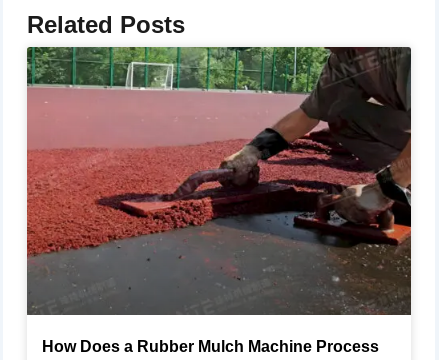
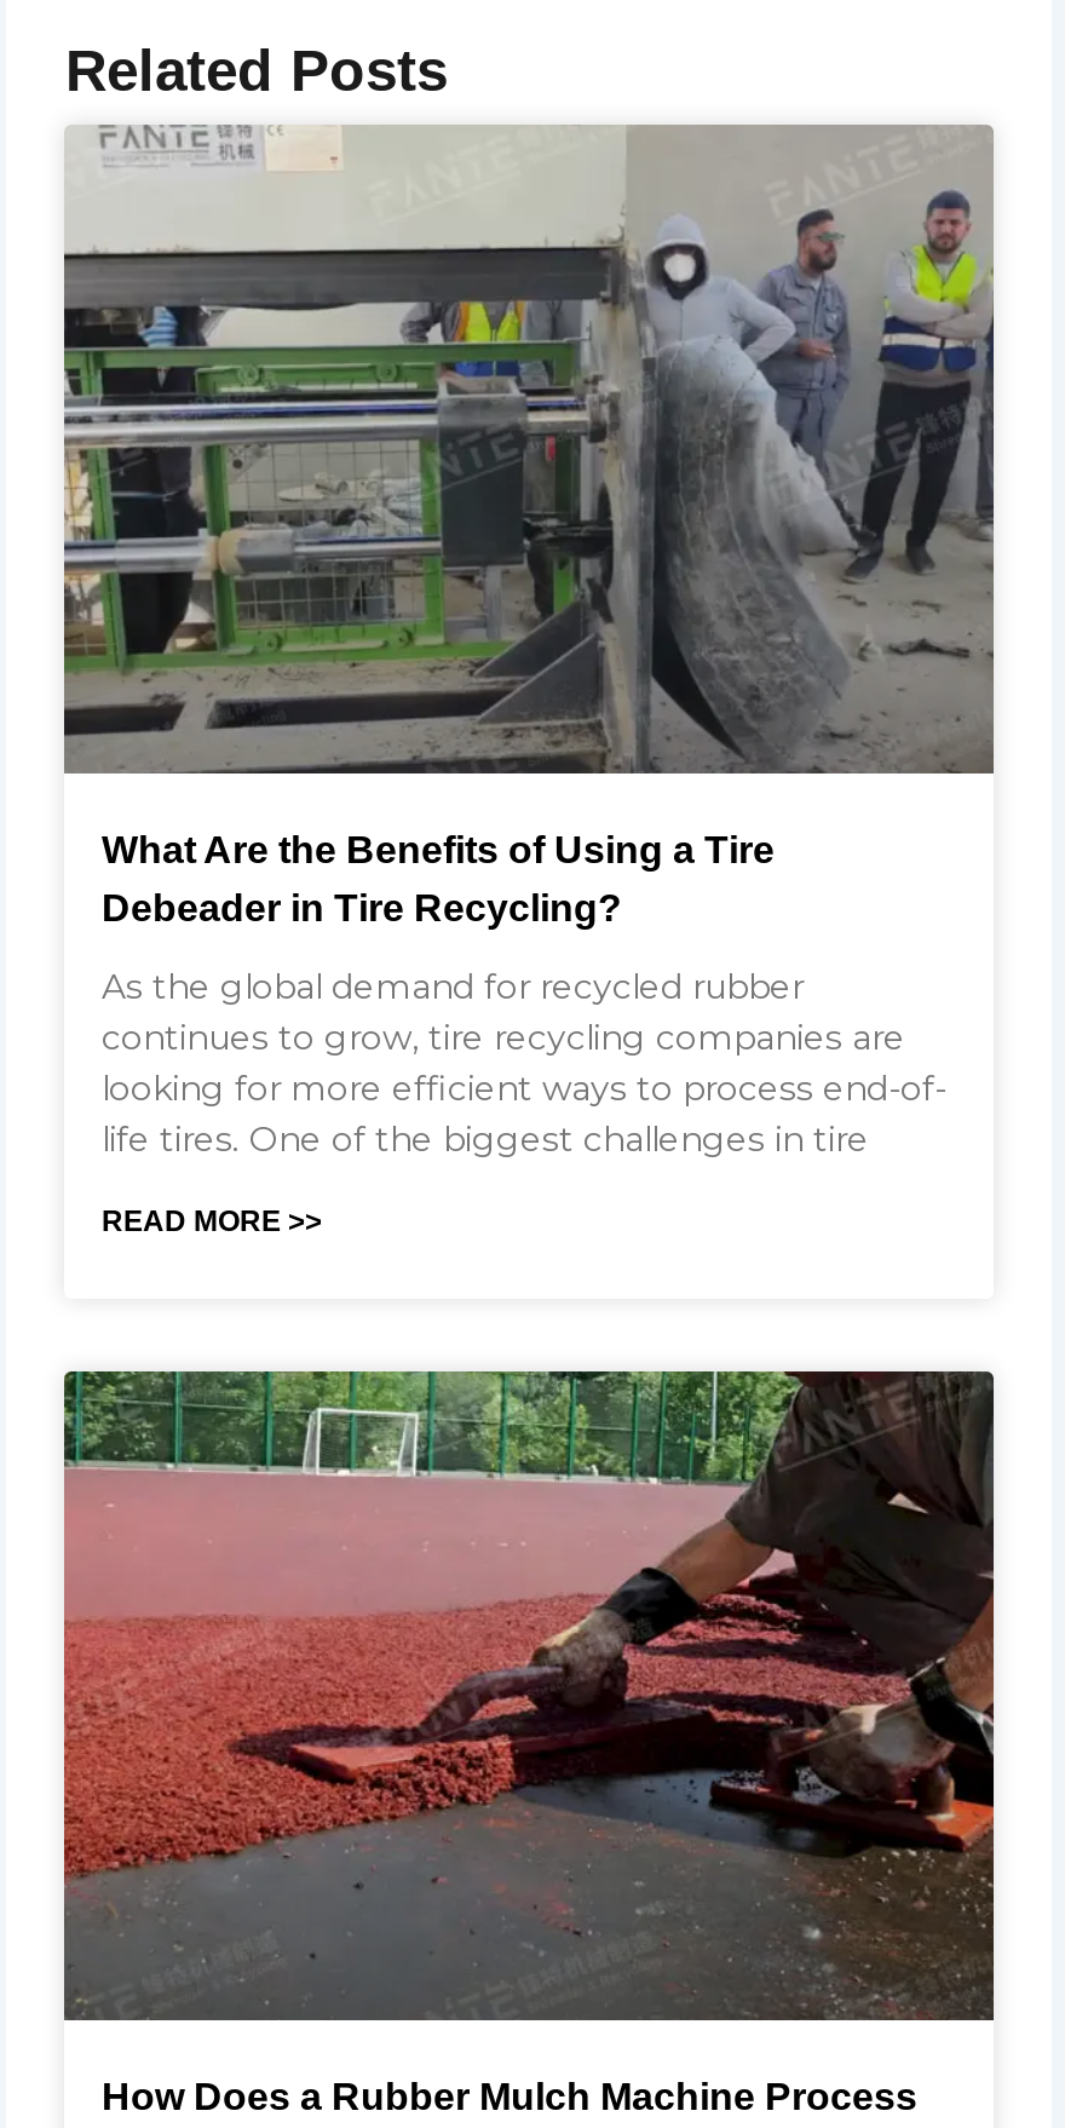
+ [image]
+ What Are the Benefits of Using a Tire
+ Debeader in Tire Recycling?
+ As the global demand for recycled rubber
+ continues to grow, tire recycling companies are
+ looking for more efficient ways to process end-of-
+ life tires. One of the biggest challenges in tire
+ READ MORE >>
